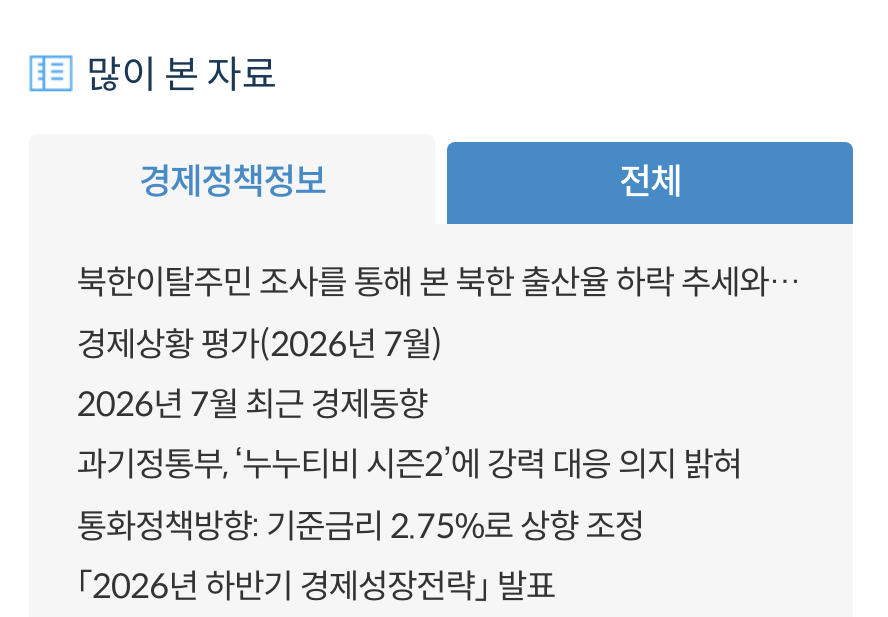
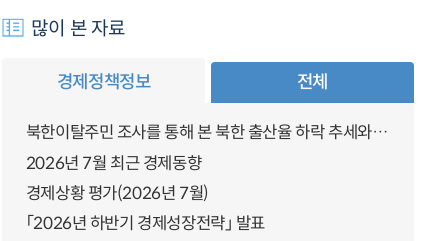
moved down: 경제상황 평가(2026년 7월)

- 과기정통부, ‘누누티비 시즌2’에 강력 대응 의지 밝혀
- 통화정책방향: 기준금리 2.75%로 상향 조정
